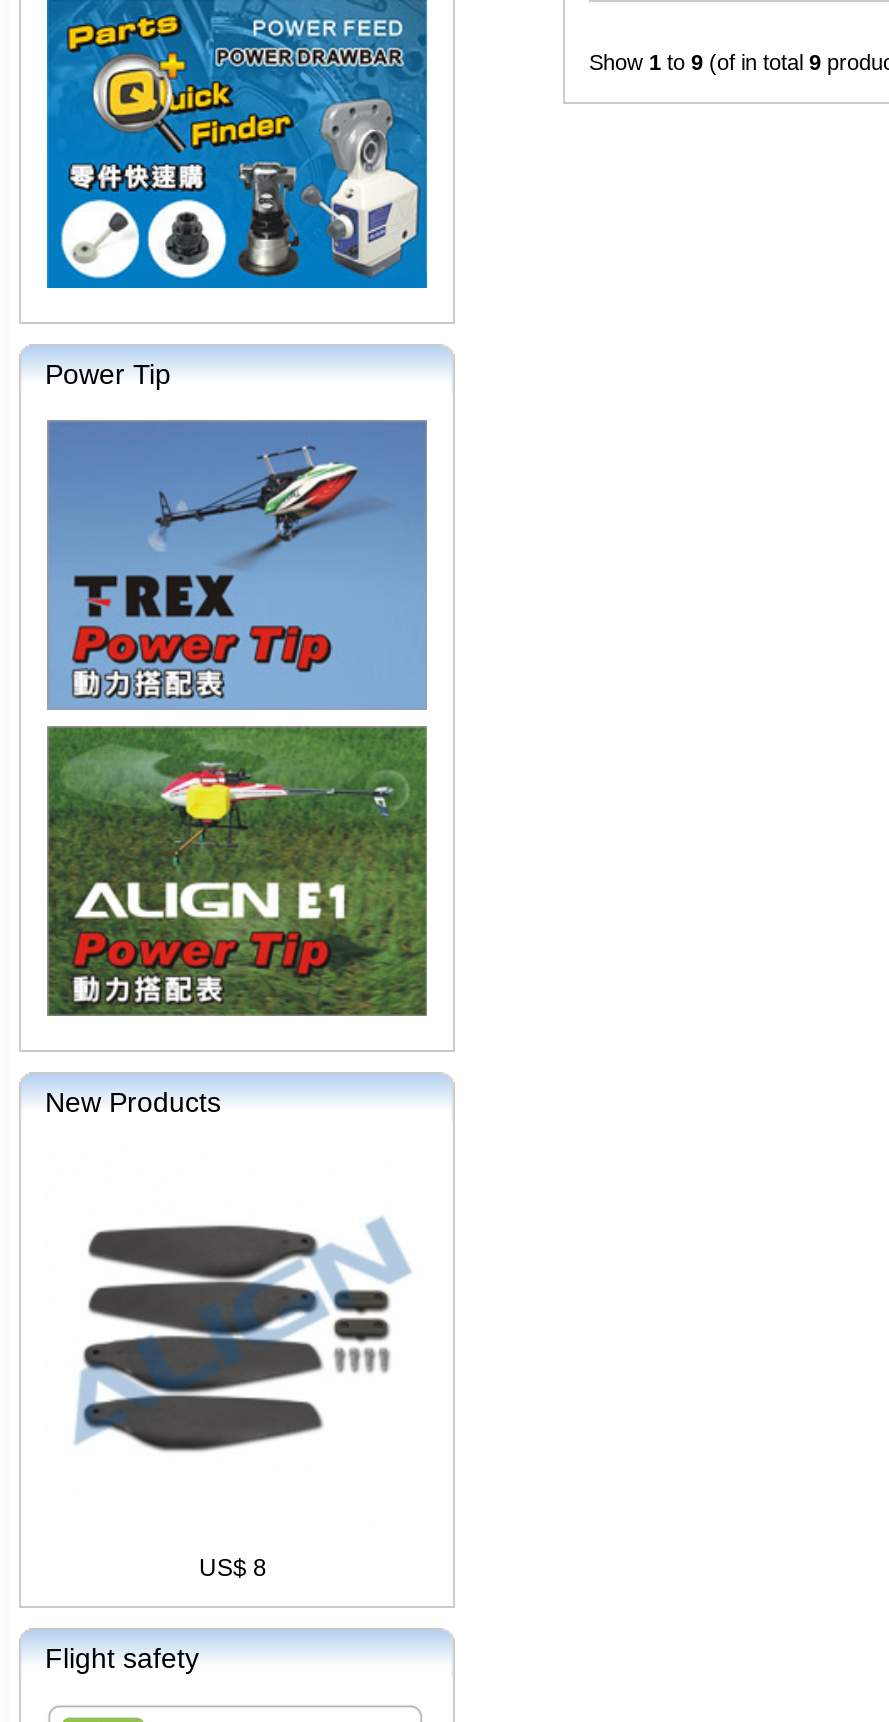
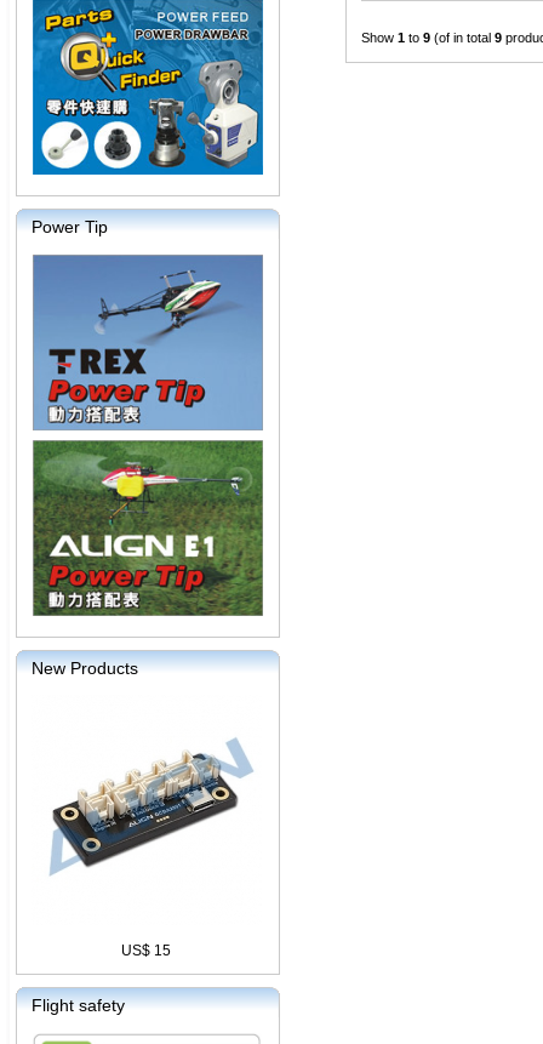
- [image]
+ [image]

- US$ 8
+ US$ 15
